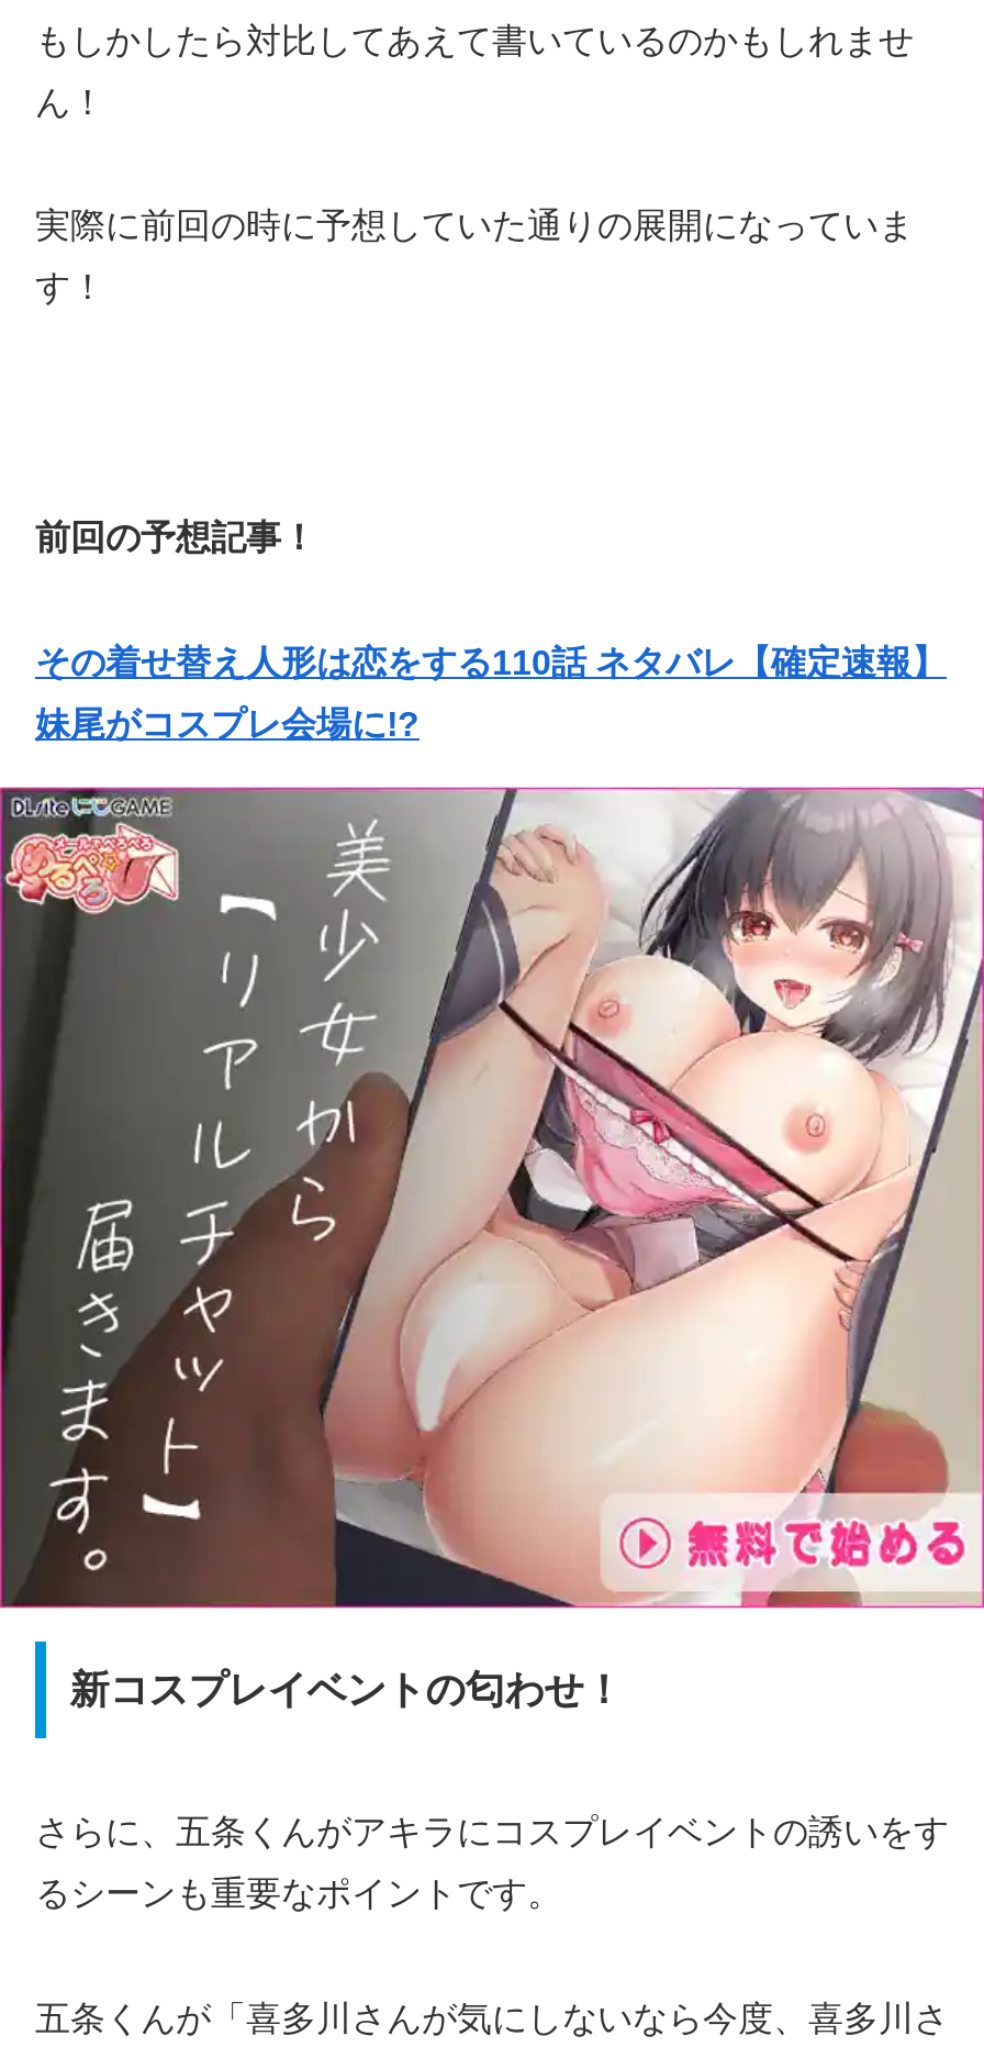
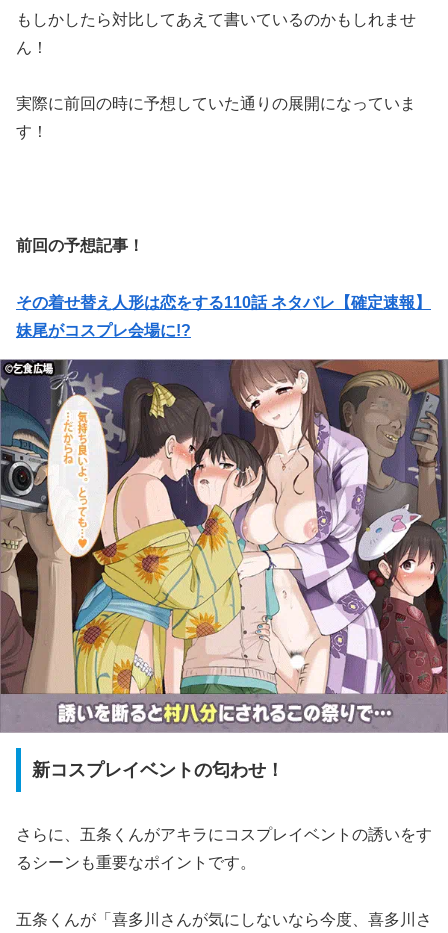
- [image]
+ [image]
